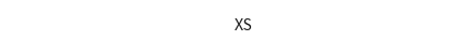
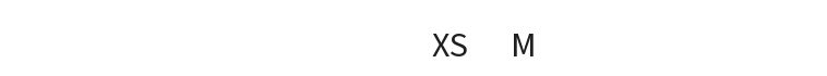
+ M
